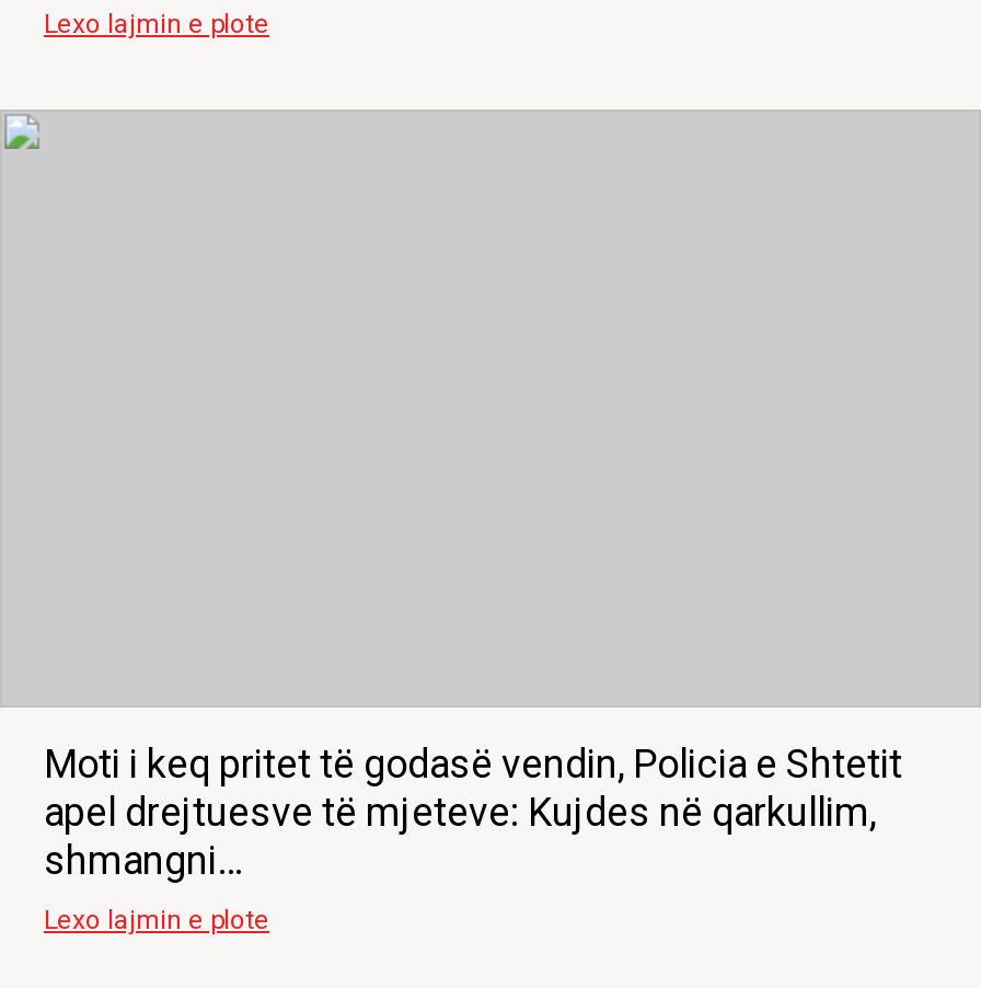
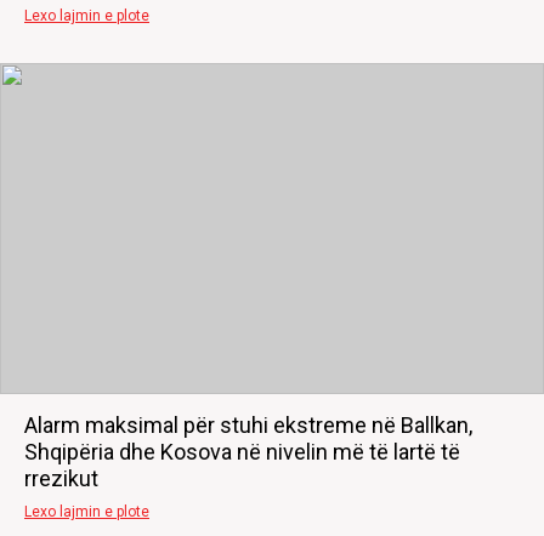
- Moti i keq pritet të godasë vendin, Policia e Shtetit
- apel drejtuesve të mjeteve: Kujdes në qarkullim,
- shmangni…
+ Alarm maksimal për stuhi ekstreme në Ballkan,
+ Shqipëria dhe Kosova në nivelin më të lartë të
+ rrezikut
